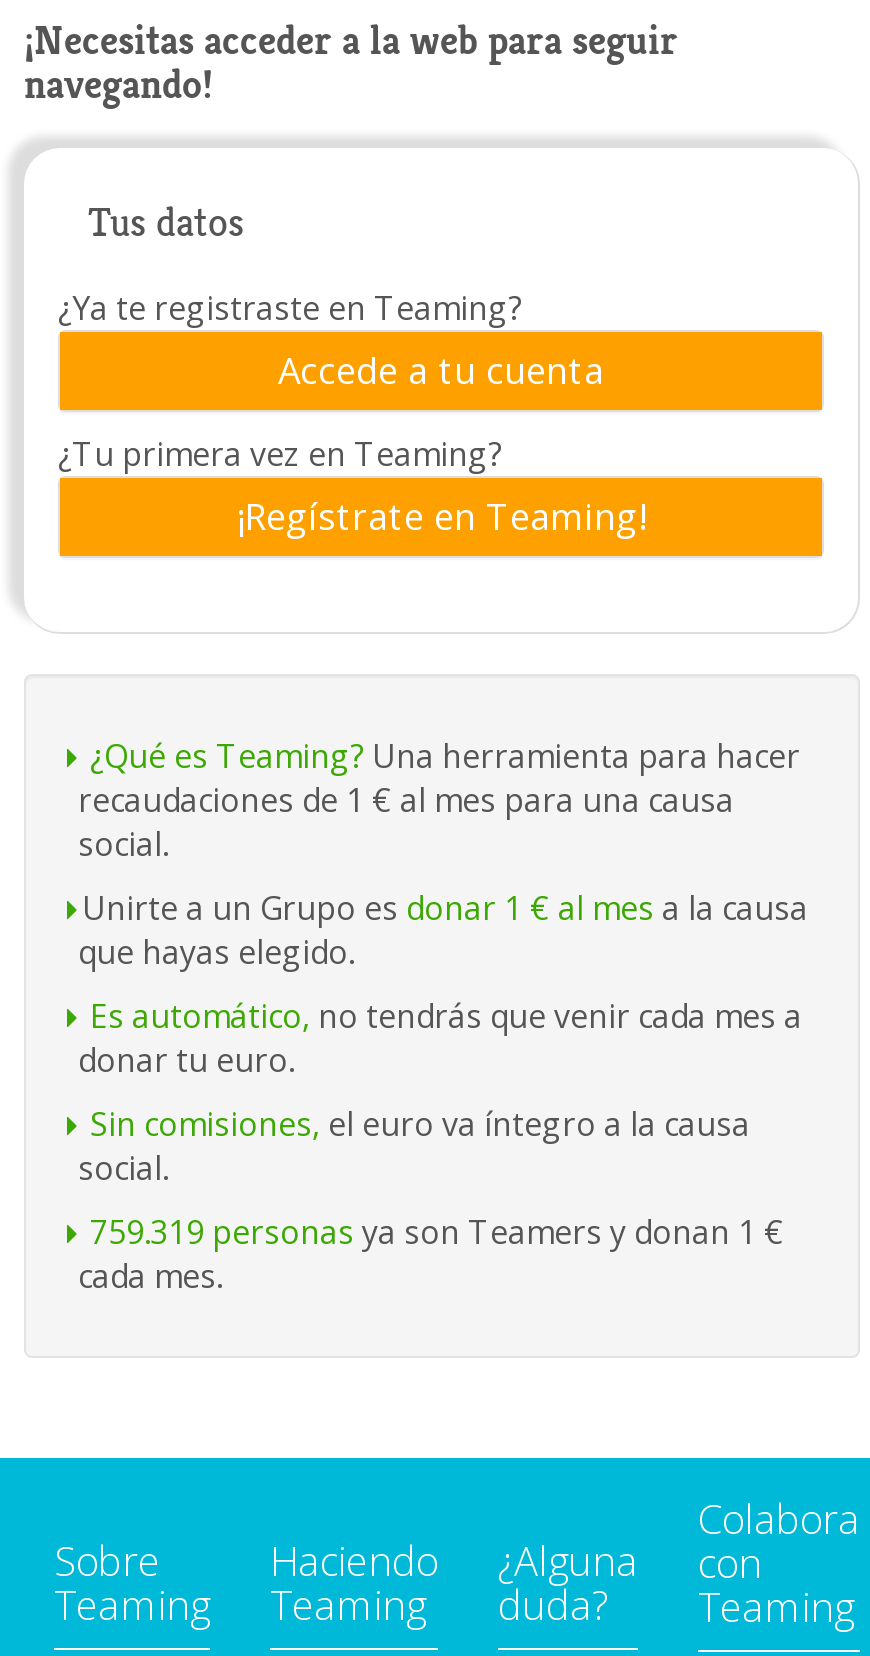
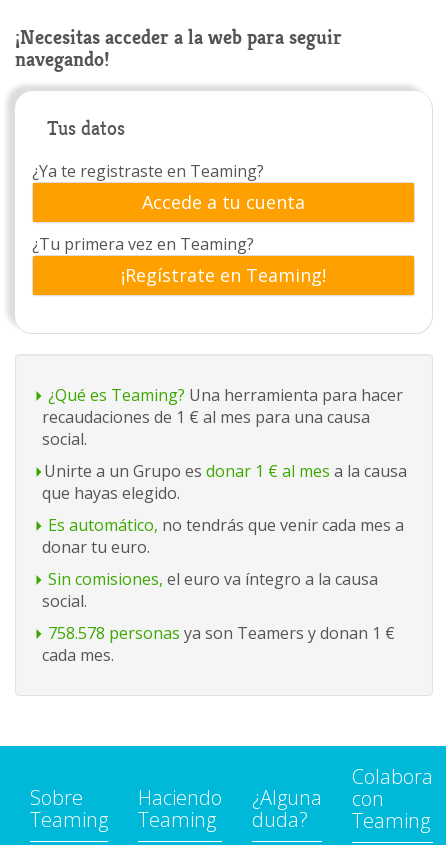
- 759.319 personas ya son Teamers y donan 1 €
+ 758.578 personas ya son Teamers y donan 1 €
